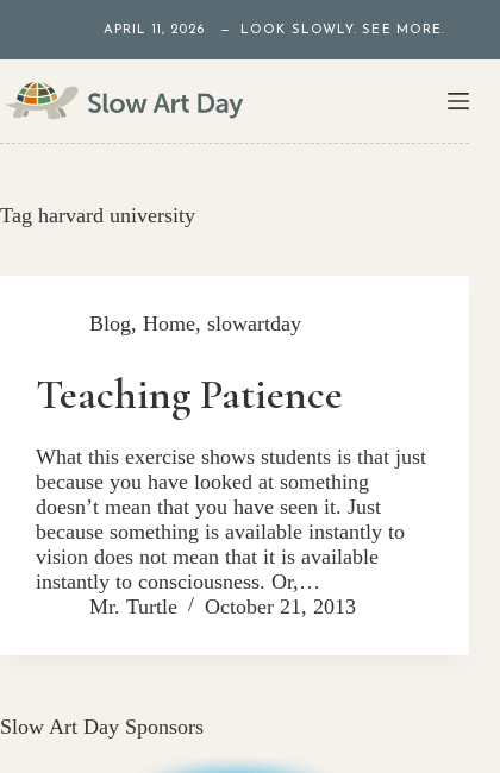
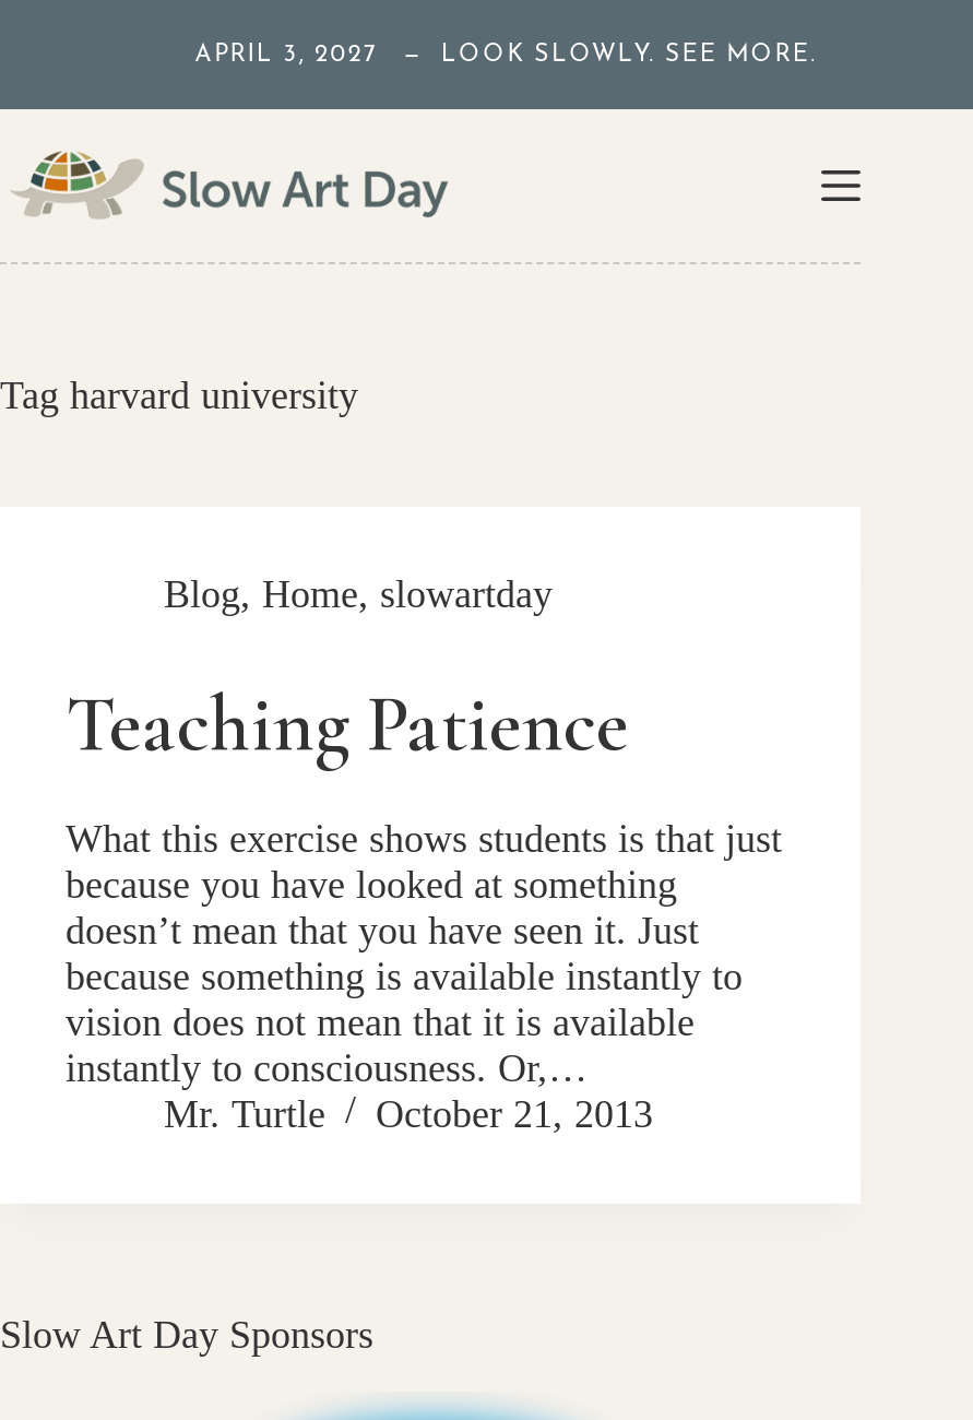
- APRIL 11, 2026 — LOOK SLOWLY. SEE MORE.
+ APRIL 3, 2027 — LOOK SLOWLY. SEE MORE.
